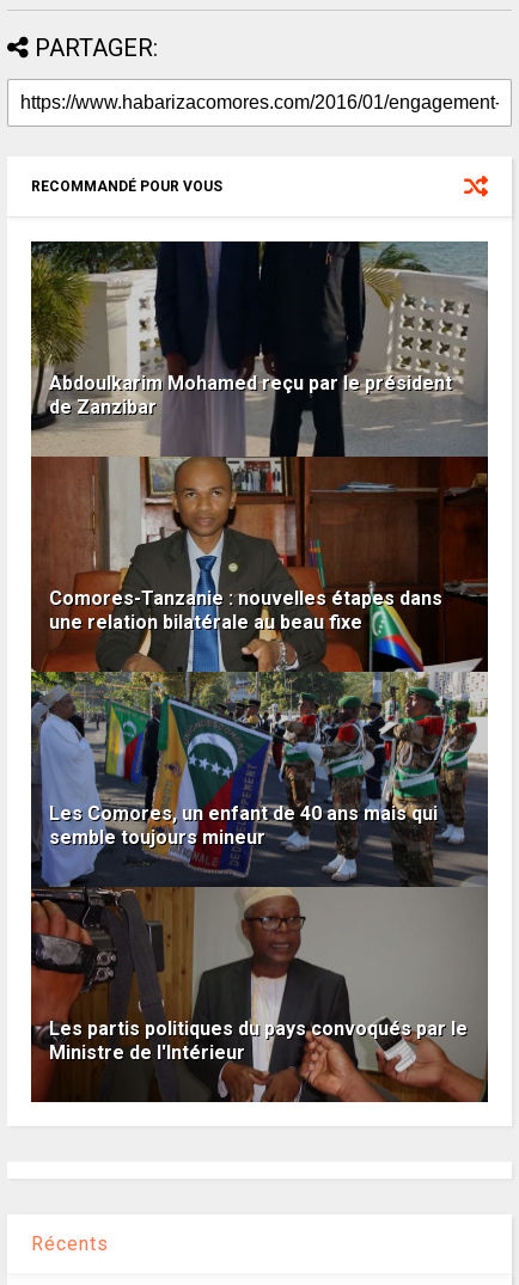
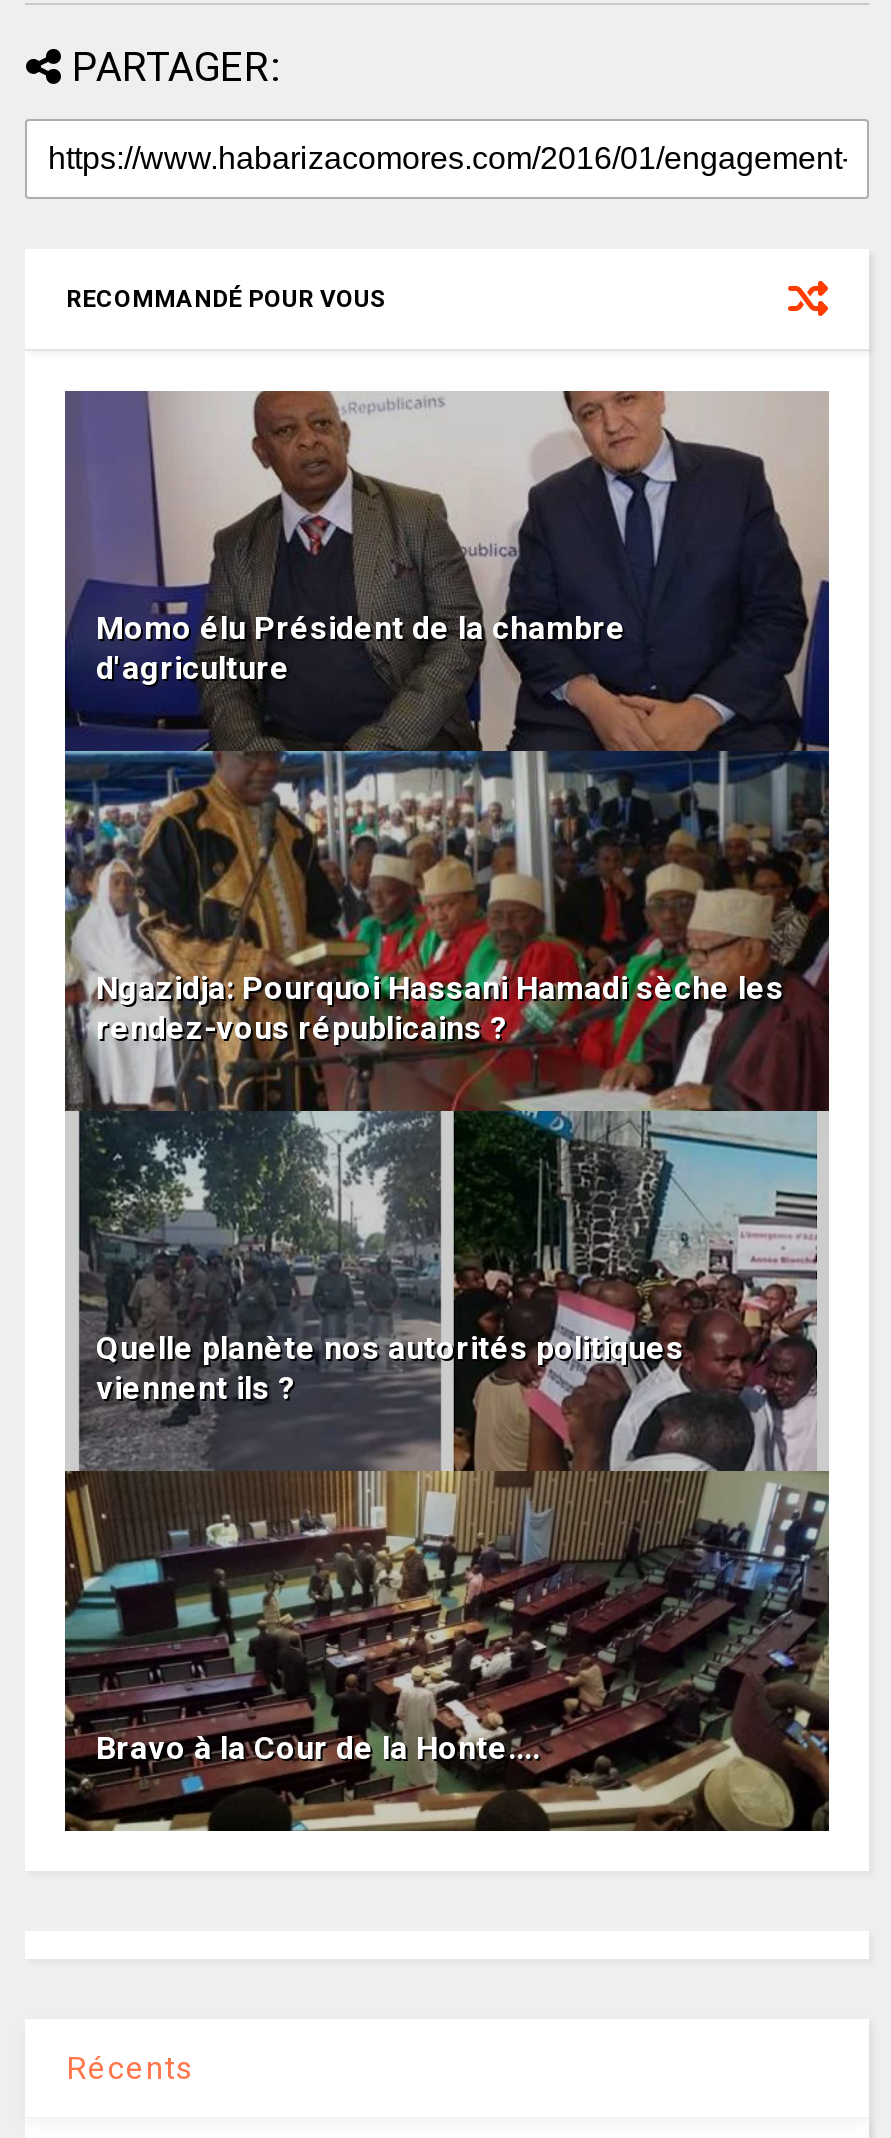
- [image]
- Abdoulkarim Mohamed reçu par le président
- de Zanzibar
+ [image]
+ Momo élu Président de la chambre
+ d'agriculture

- Comores-Tanzanie : nouvelles étapes dans
- une relation bilatérale au beau fixe
+ Ngazidja: Pourquoi Hassani Hamadi sèche les
+ rendez-vous républicains ?

- Les Comores, un enfant de 40 ans mais qui
- semble toujours mineur
+ Quelle planète nos autorités politiques
+ viennent ils ?

- Les partis politiques du pays convoqués par le
- Ministre de l'Intérieur
+ Bravo à la Cour de la Honte....
